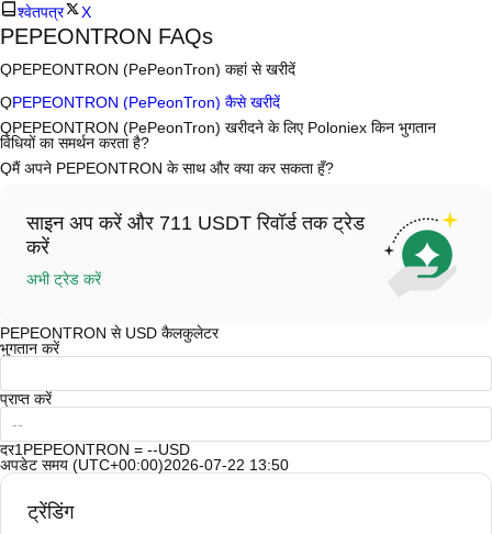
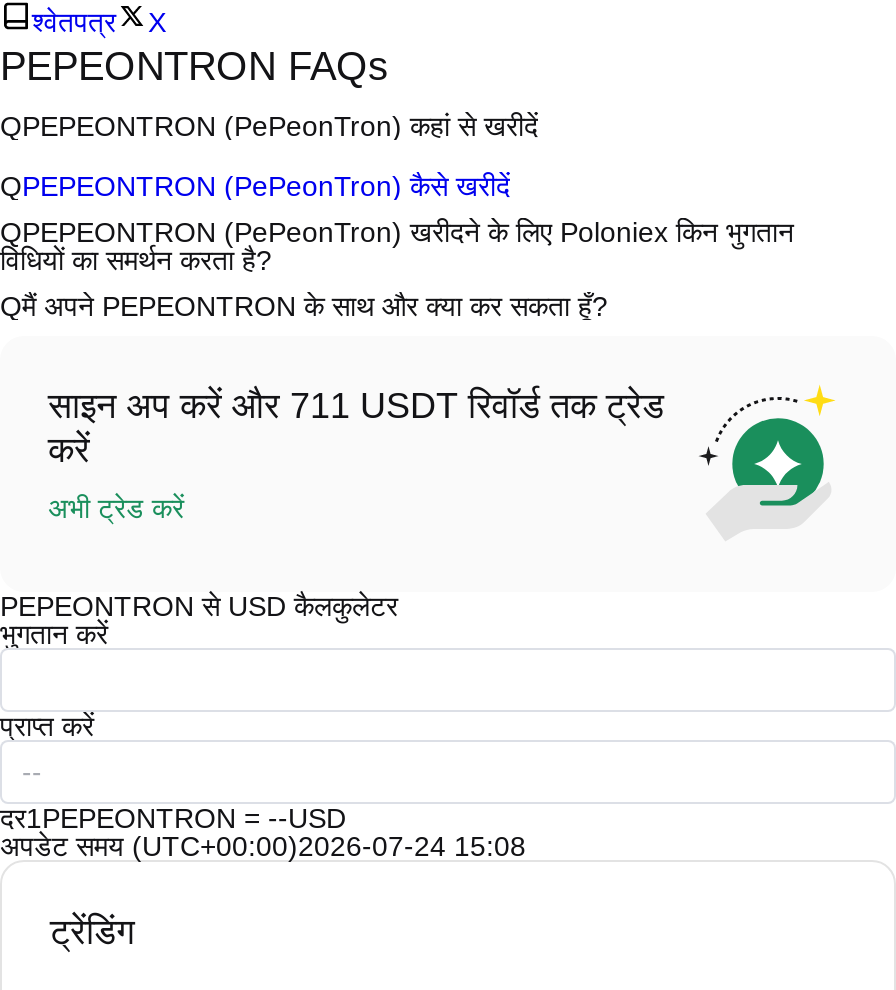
- अपडेट समय (UTC+00:00)2026-07-22 13:50
+ अपडेट समय (UTC+00:00)2026-07-24 15:08
